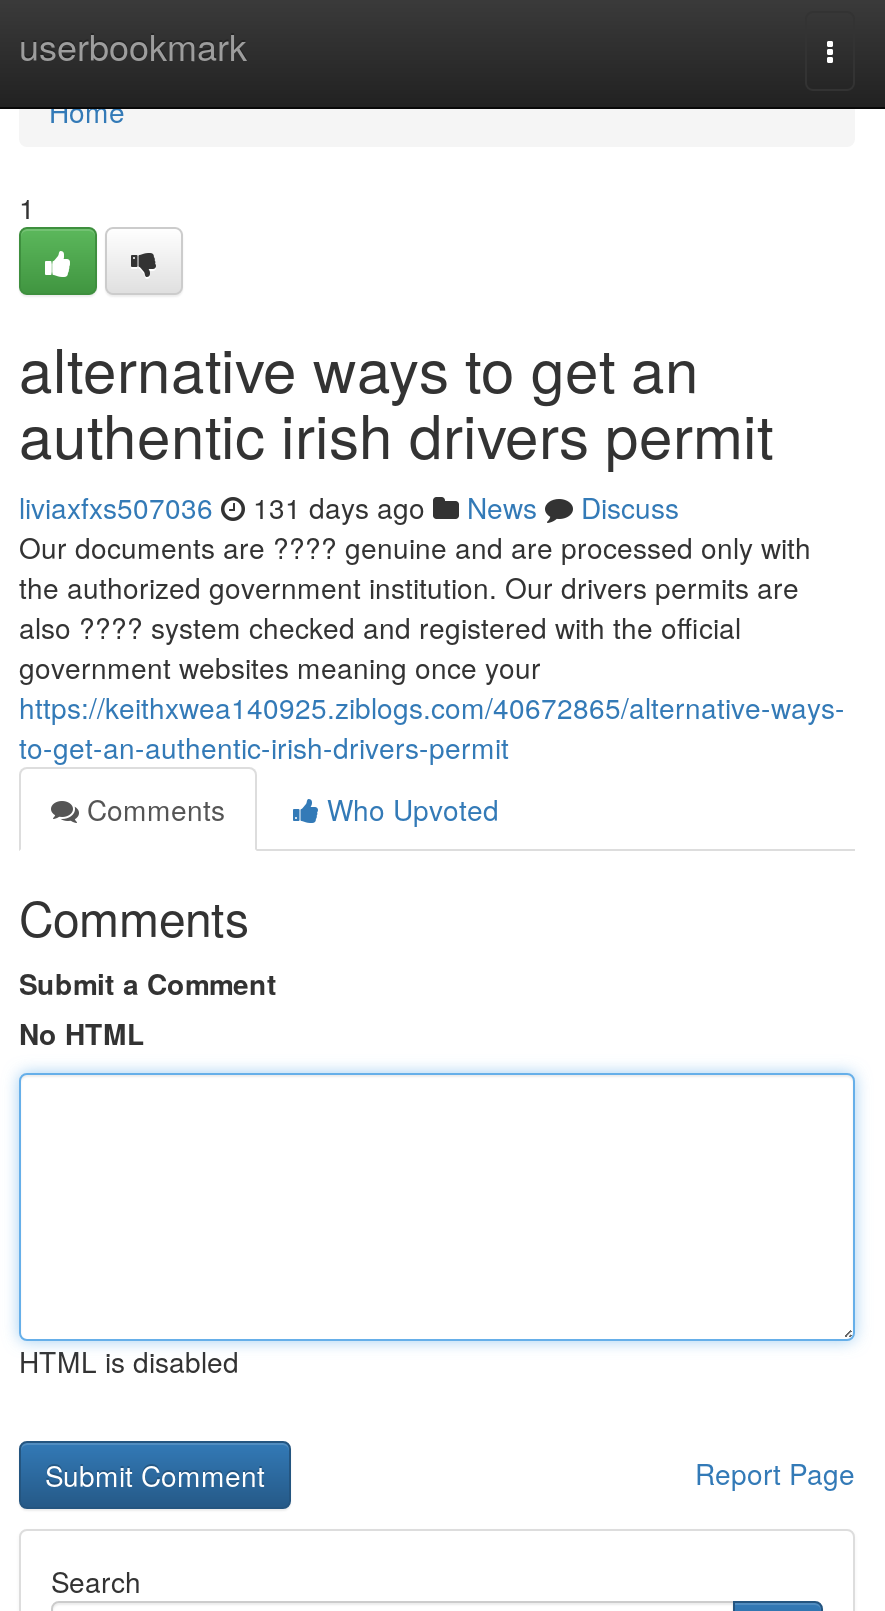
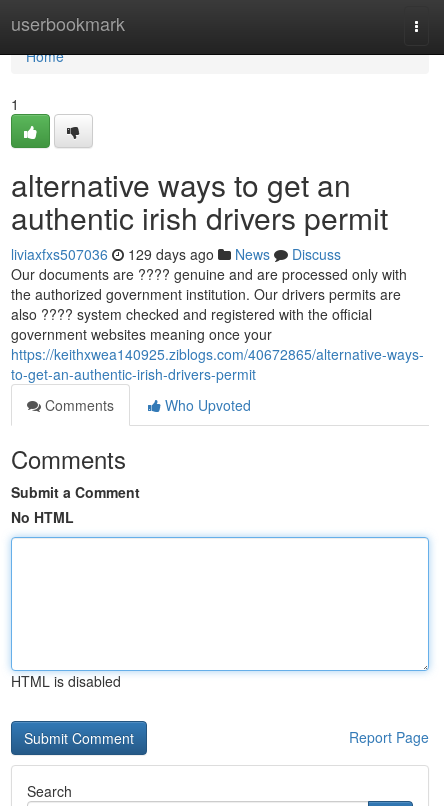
- liviaxfxs507036 131 days ago News Discuss
+ liviaxfxs507036 129 days ago News Discuss
